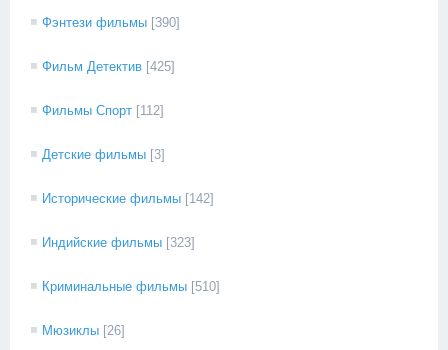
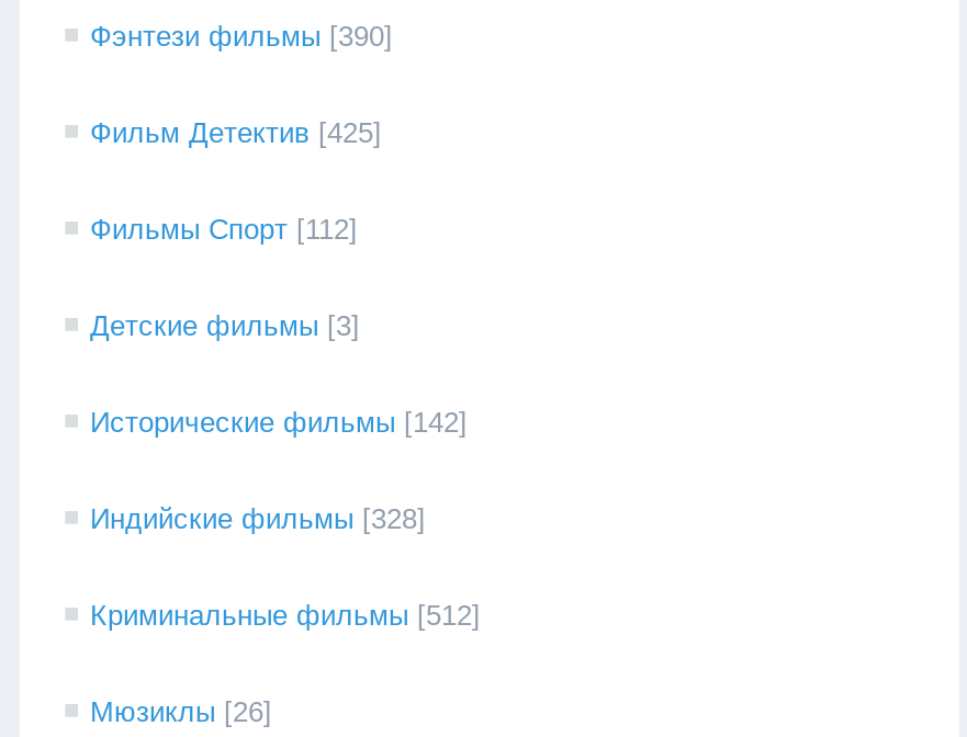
- Индийские фильмы [323]
+ Индийские фильмы [328]

- Криминальные фильмы [510]
+ Криминальные фильмы [512]
